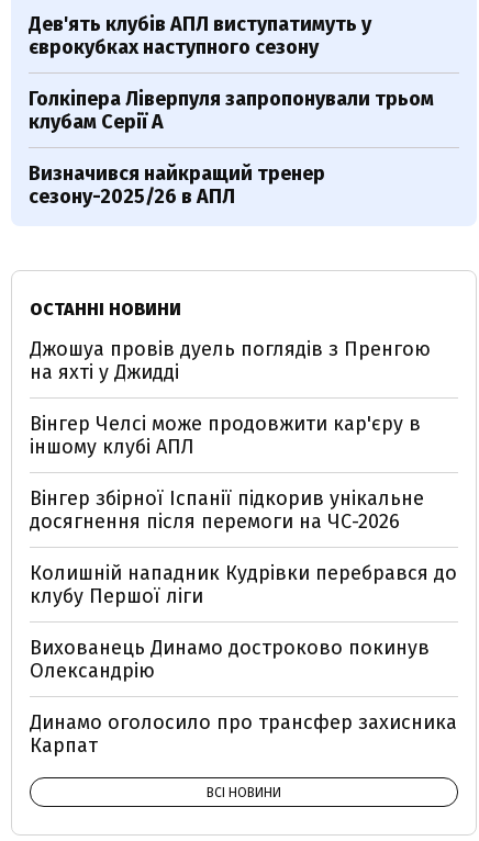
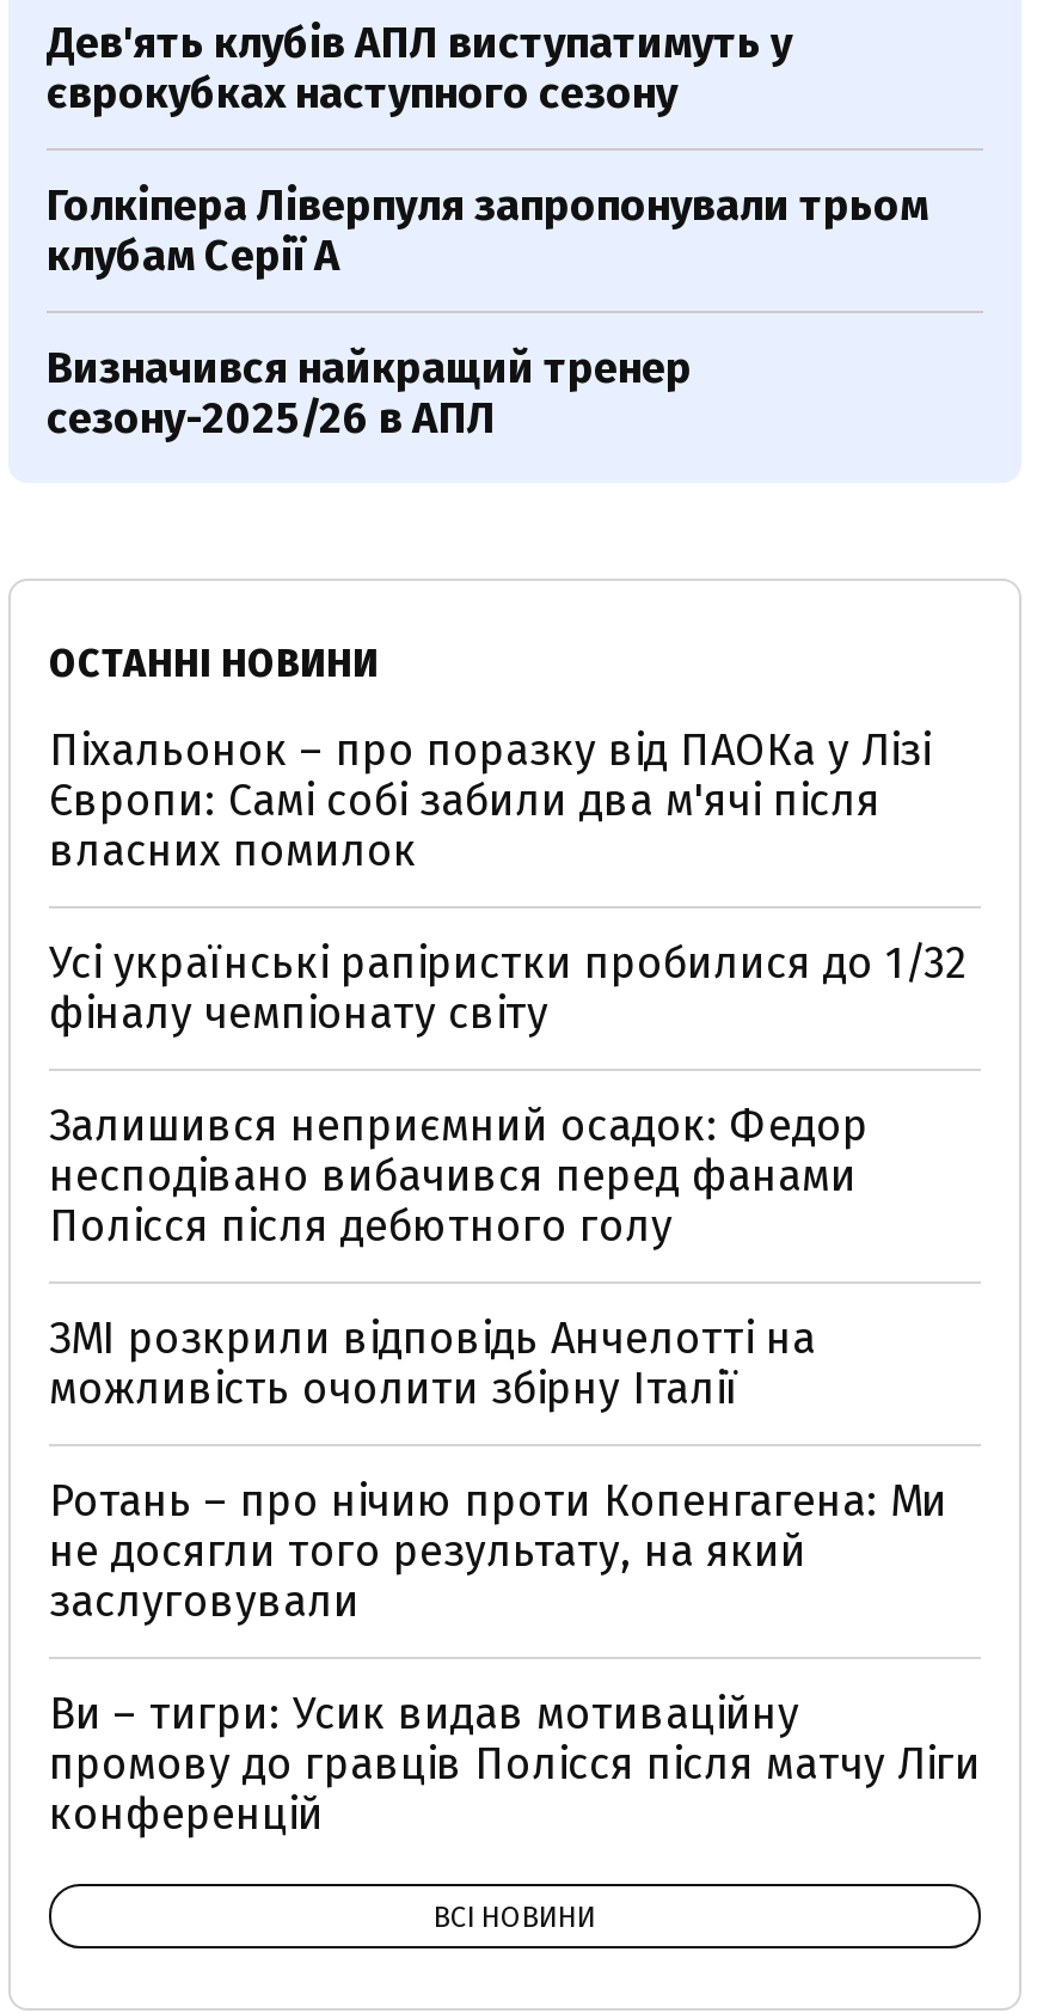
- Джошуа провів дуель поглядів з Пренгою
- на яхті у Джидді
+ Піхальонок – про поразку від ПАОКа у Лізі
+ Європи: Самі собі забили два м'ячі після
+ власних помилок

- Вінгер Челсі може продовжити кар'єру в
- іншому клубі АПЛ
+ Усі українські рапіристки пробилися до 1/32
+ фіналу чемпіонату світу

- Вінгер збірної Іспанії підкорив унікальне
- досягнення після перемоги на ЧС-2026
+ Залишився неприємний осадок: Федор
+ несподівано вибачився перед фанами
+ Полісся після дебютного голу

- Колишній нападник Кудрівки перебрався до
- клубу Першої ліги
+ ЗМІ розкрили відповідь Анчелотті на
+ можливість очолити збірну Італії

- Вихованець Динамо достроково покинув
- Олександрію
+ Ротань – про нічию проти Копенгагена: Ми
+ не досягли того результату, на який
+ заслуговували

- Динамо оголосило про трансфер захисника
- Карпат
+ Ви – тигри: Усик видав мотиваційну
+ промову до гравців Полісся після матчу Ліги
+ конференцій
